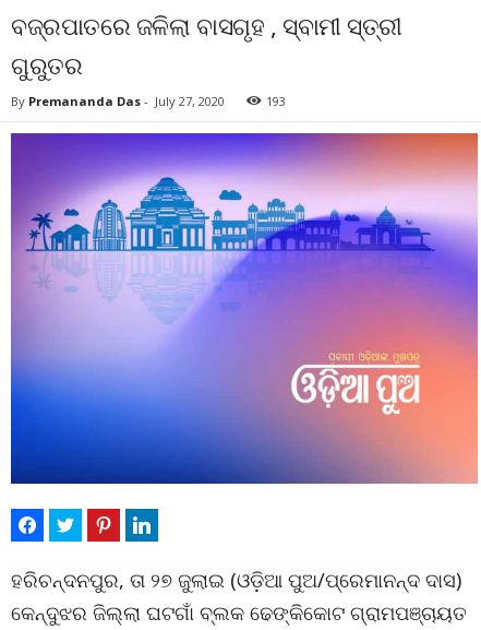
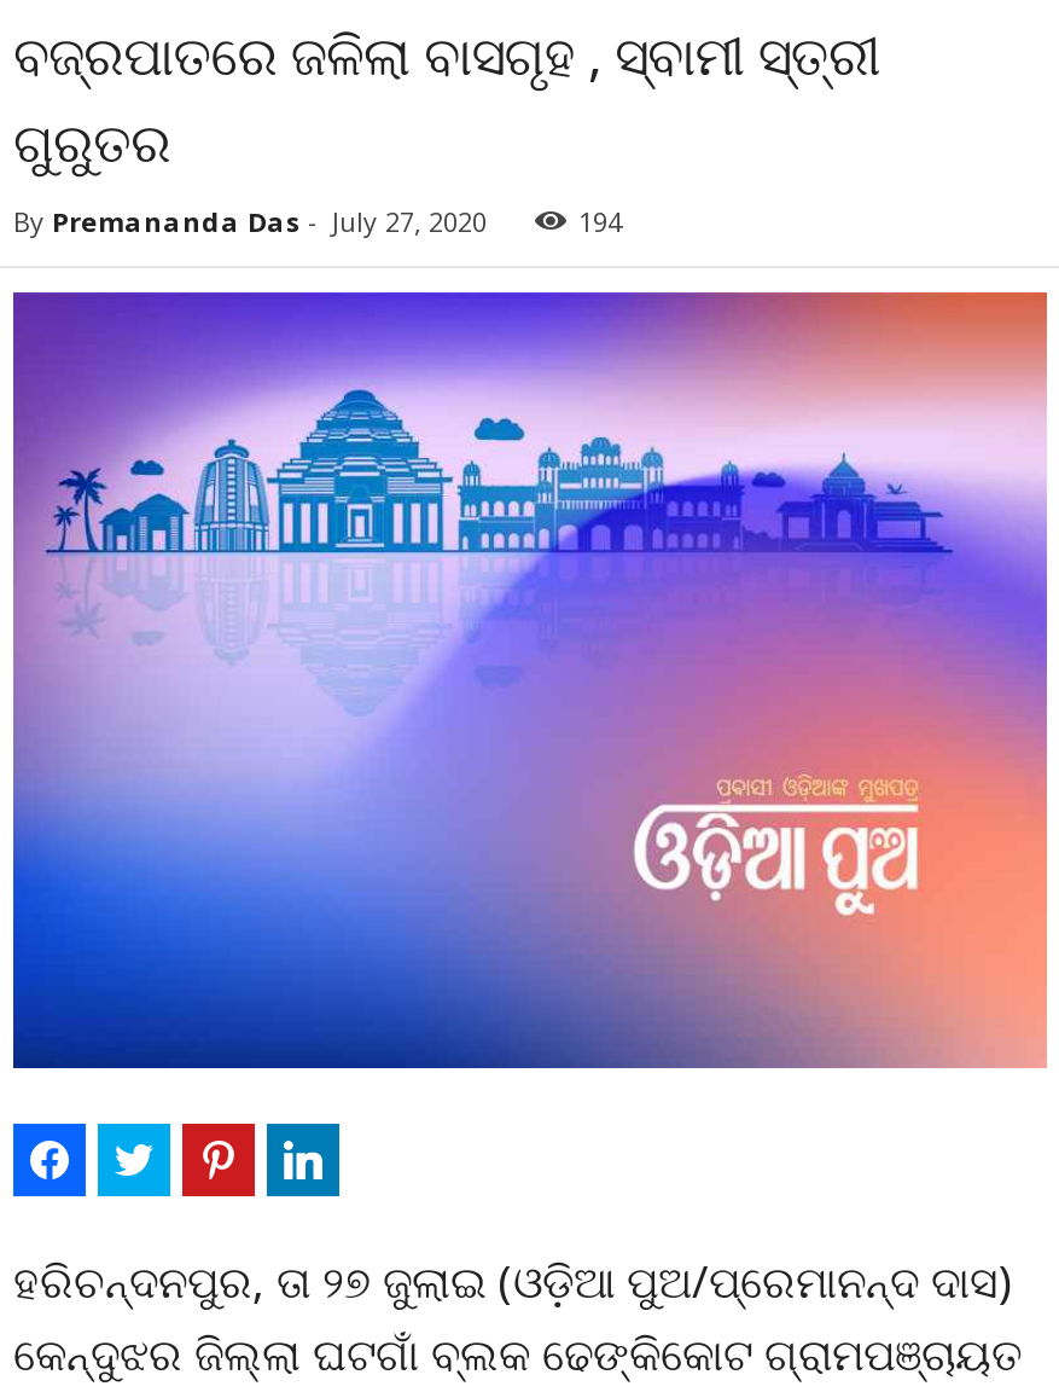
- 193
+ 194
